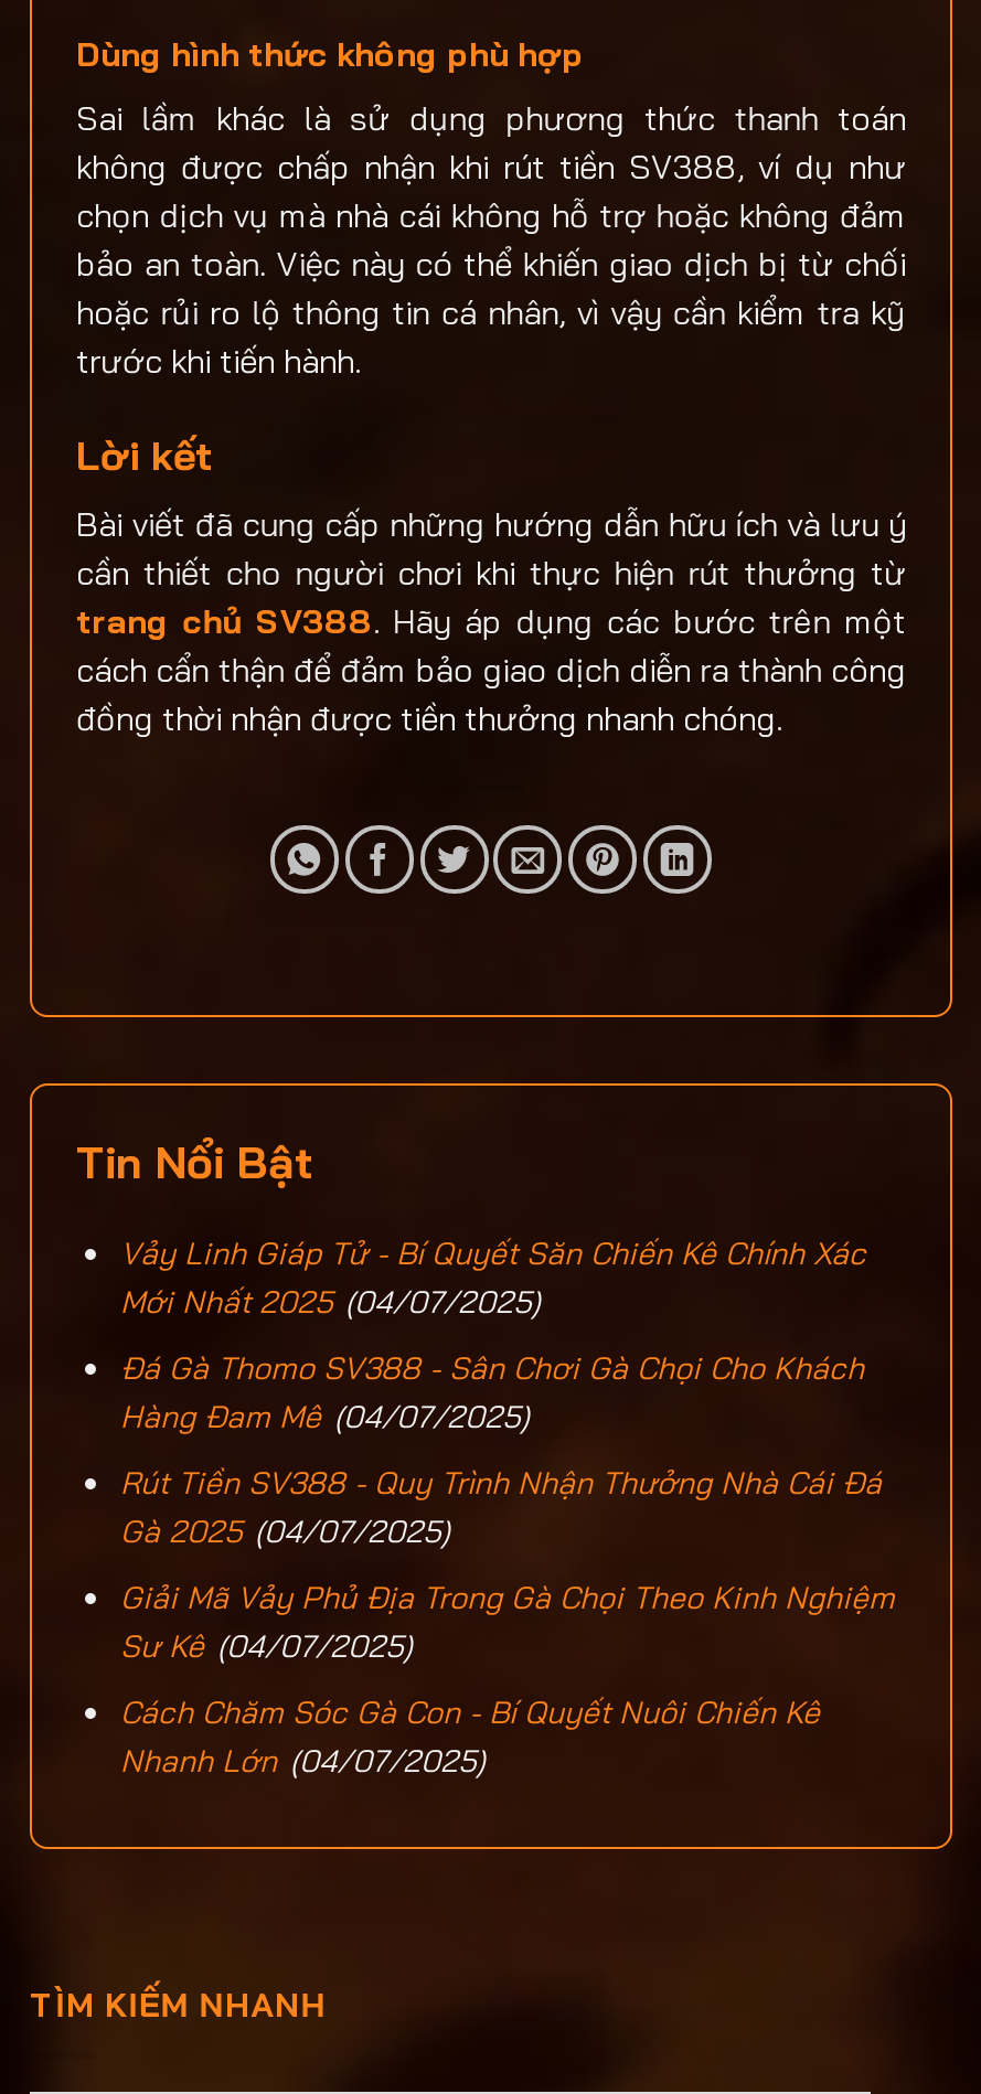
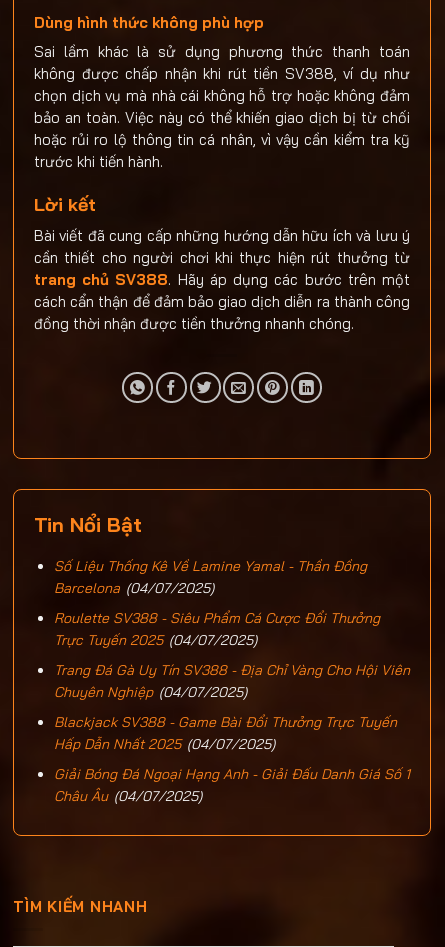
- Vảy Linh Giáp Tử - Bí Quyết Săn Chiến Kê Chính Xác
- Mới Nhất 2025 (04/07/2025)
+ Số Liệu Thống Kê Về Lamine Yamal - Thần Đồng
+ Barcelona (04/07/2025)

- Đá Gà Thomo SV388 - Sân Chơi Gà Chọi Cho Khách
- Hàng Đam Mê (04/07/2025)
+ Roulette SV388 - Siêu Phẩm Cá Cược Đổi Thưởng
+ Trực Tuyến 2025 (04/07/2025)

- Rút Tiền SV388 - Quy Trình Nhận Thưởng Nhà Cái Đá
- Gà 2025 (04/07/2025)
+ Trang Đá Gà Uy Tín SV388 - Địa Chỉ Vàng Cho Hội Viên
+ Chuyên Nghiệp (04/07/2025)

- Giải Mã Vảy Phủ Địa Trong Gà Chọi Theo Kinh Nghiệm
- Sư Kê (04/07/2025)
+ Blackjack SV388 - Game Bài Đổi Thưởng Trực Tuyến
+ Hấp Dẫn Nhất 2025 (04/07/2025)

- Cách Chăm Sóc Gà Con - Bí Quyết Nuôi Chiến Kê
- Nhanh Lớn (04/07/2025)
+ Giải Bóng Đá Ngoại Hạng Anh - Giải Đấu Danh Giá Số 1
+ Châu Âu (04/07/2025)
